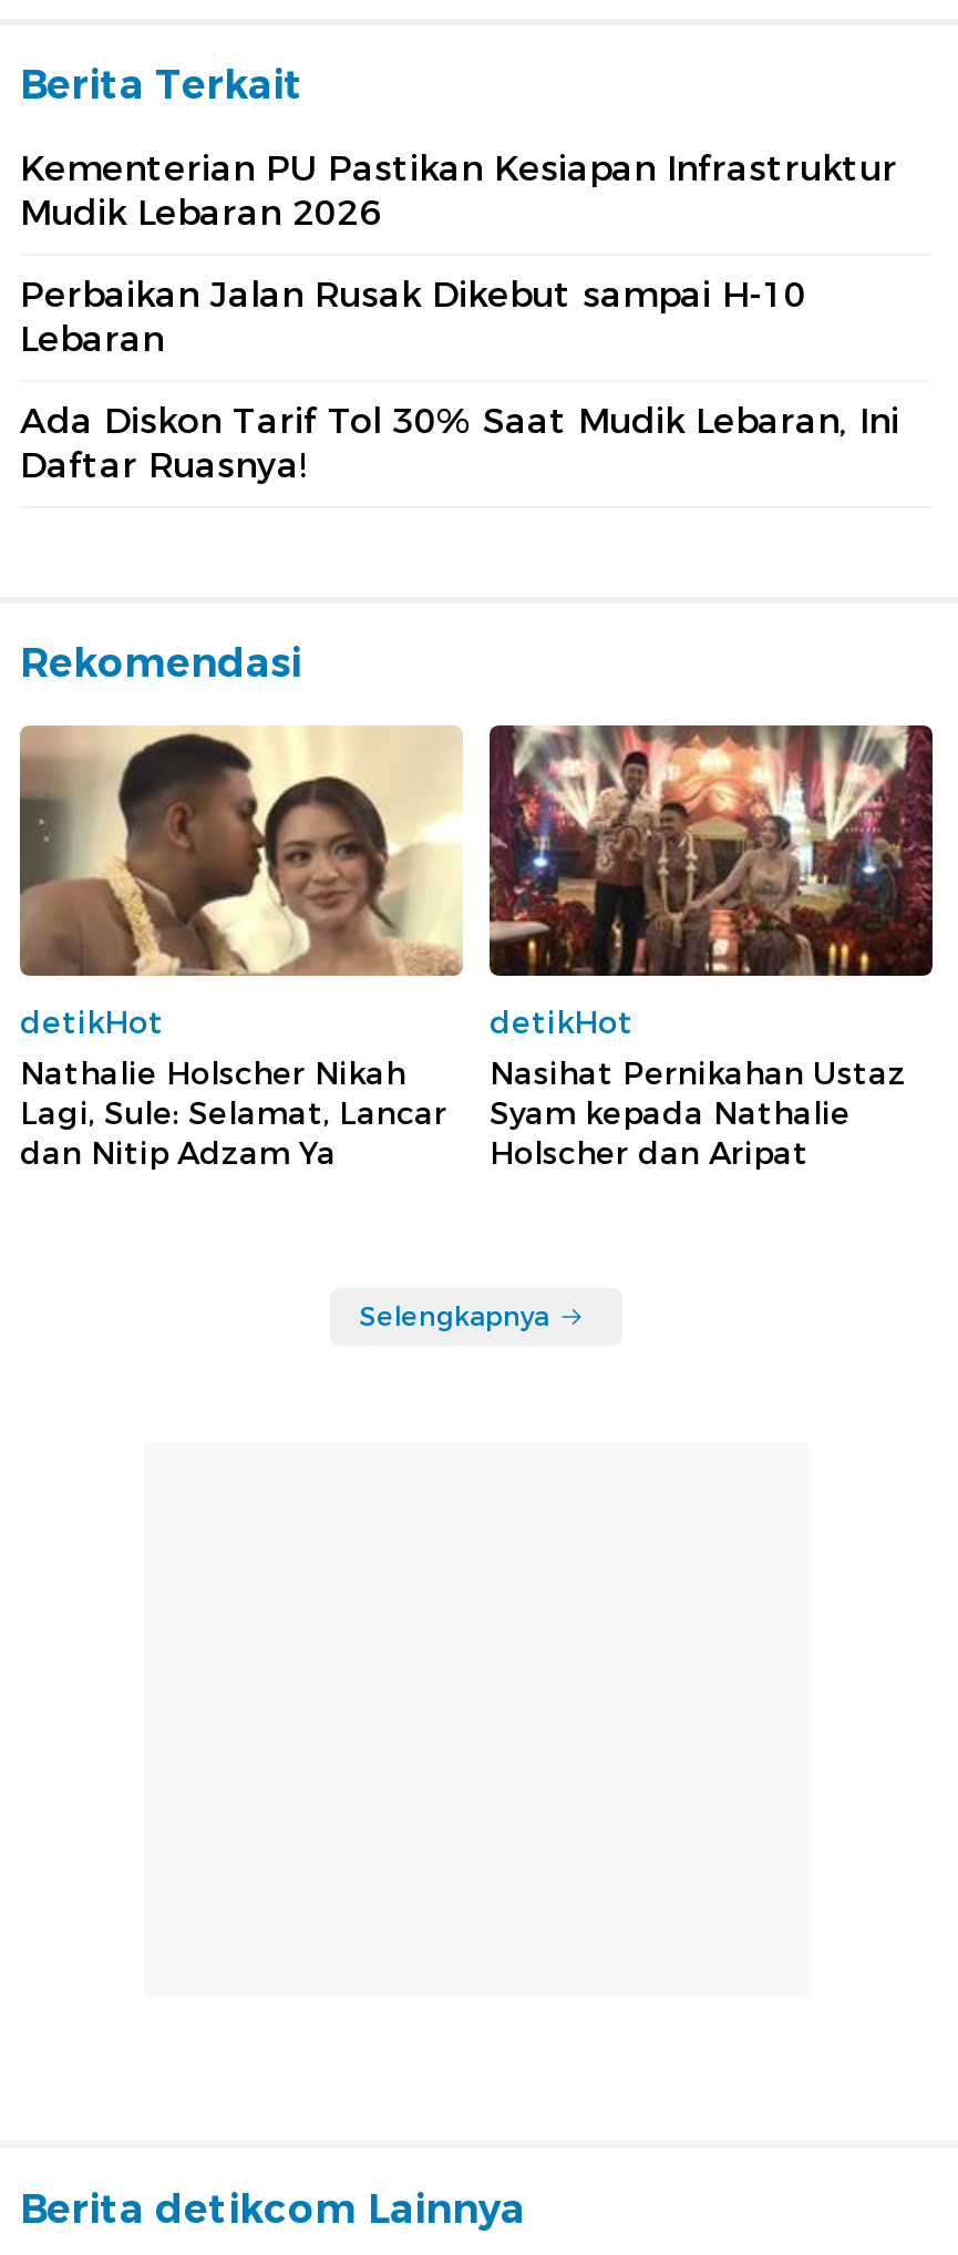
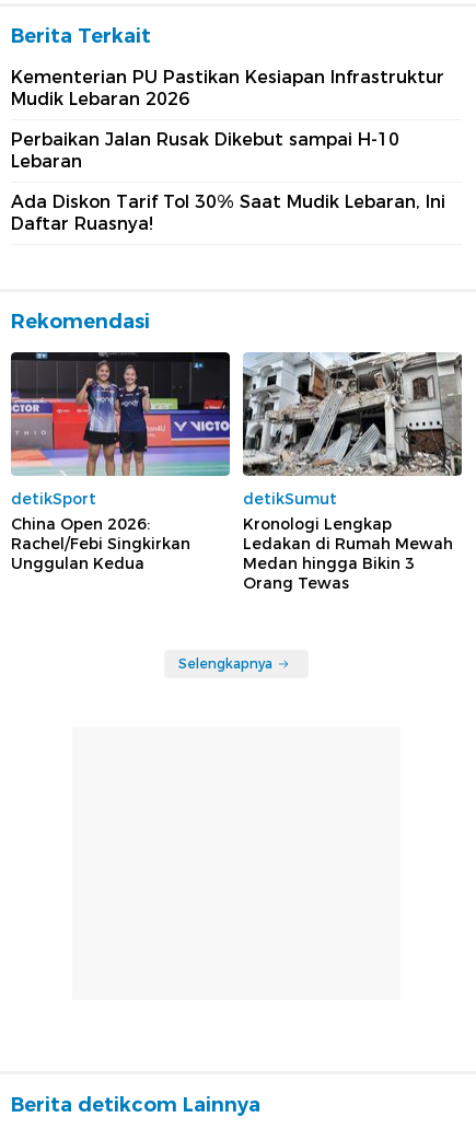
- [image]
- detikHot
- Nathalie Holscher Nikah
- Lagi, Sule: Selamat, Lancar
- dan Nitip Adzam Ya
+ [image]
+ detikSport
+ China Open 2026:
+ Rachel/Febi Singkirkan
+ Unggulan Kedua

- [image]
- detikHot
- Nasihat Pernikahan Ustaz
- Syam kepada Nathalie
- Holscher dan Aripat
+ [image]
+ detikSumut
+ Kronologi Lengkap
+ Ledakan di Rumah Mewah
+ Medan hingga Bikin 3
+ Orang Tewas
